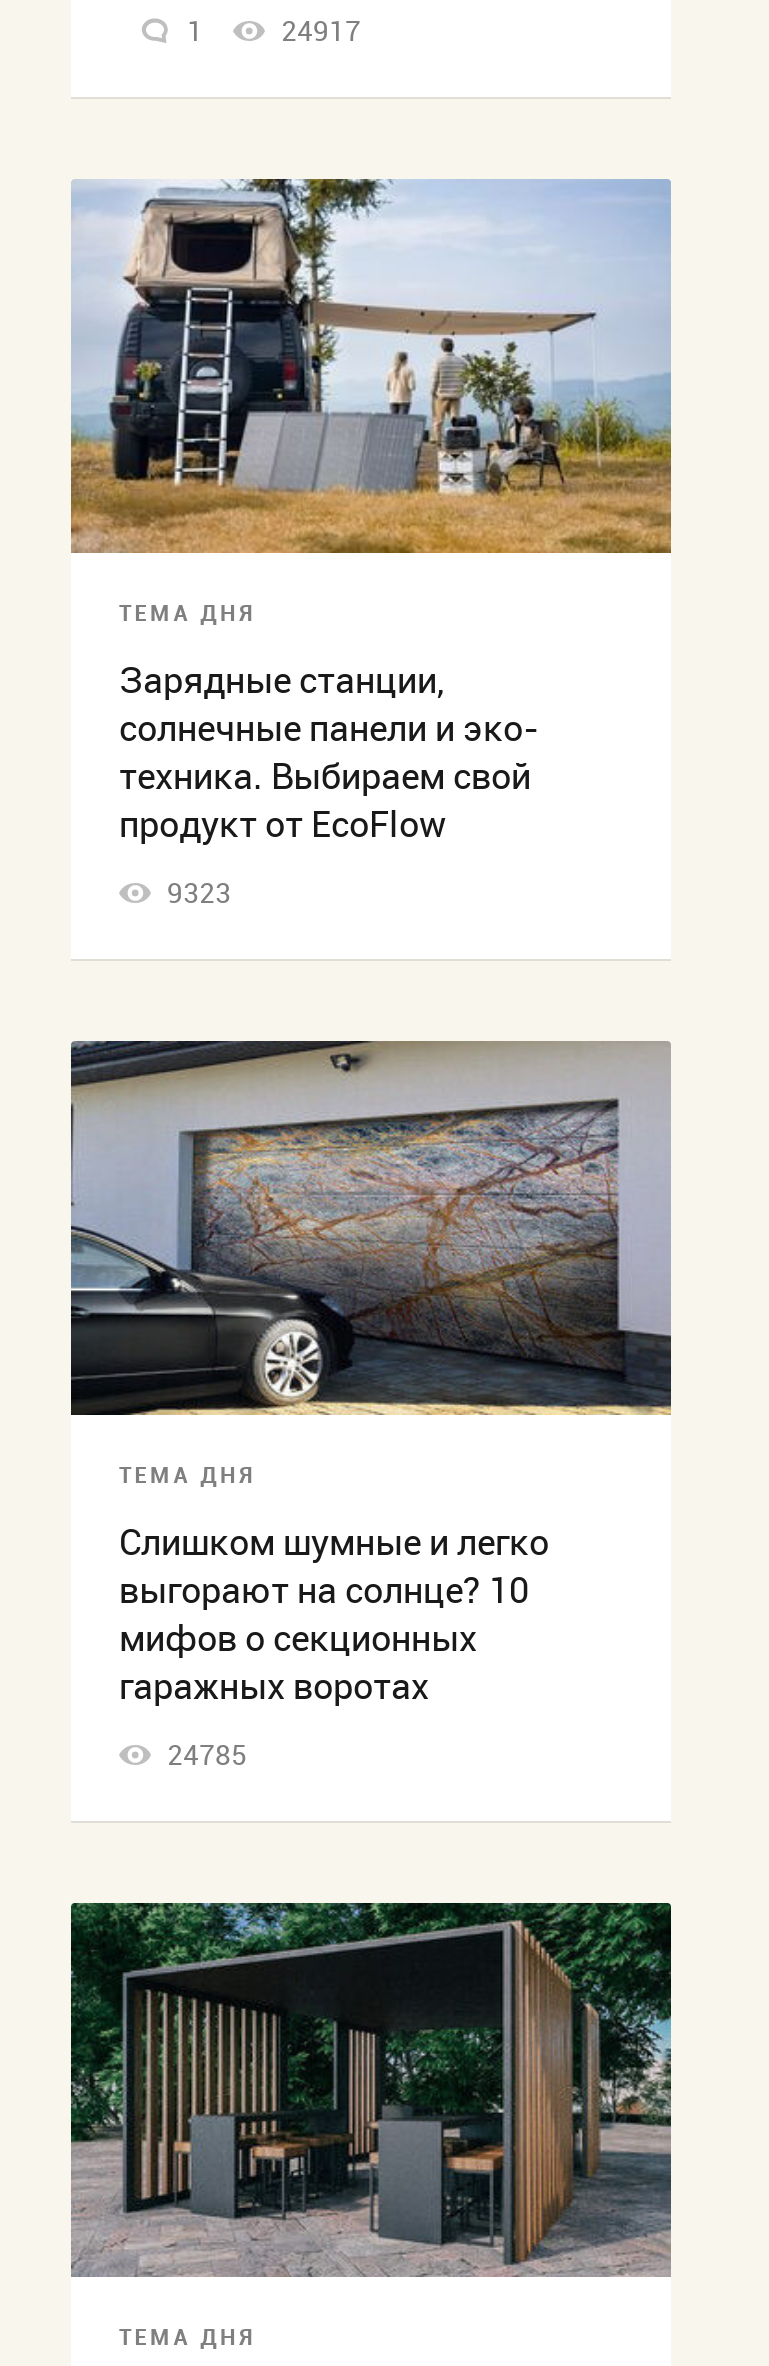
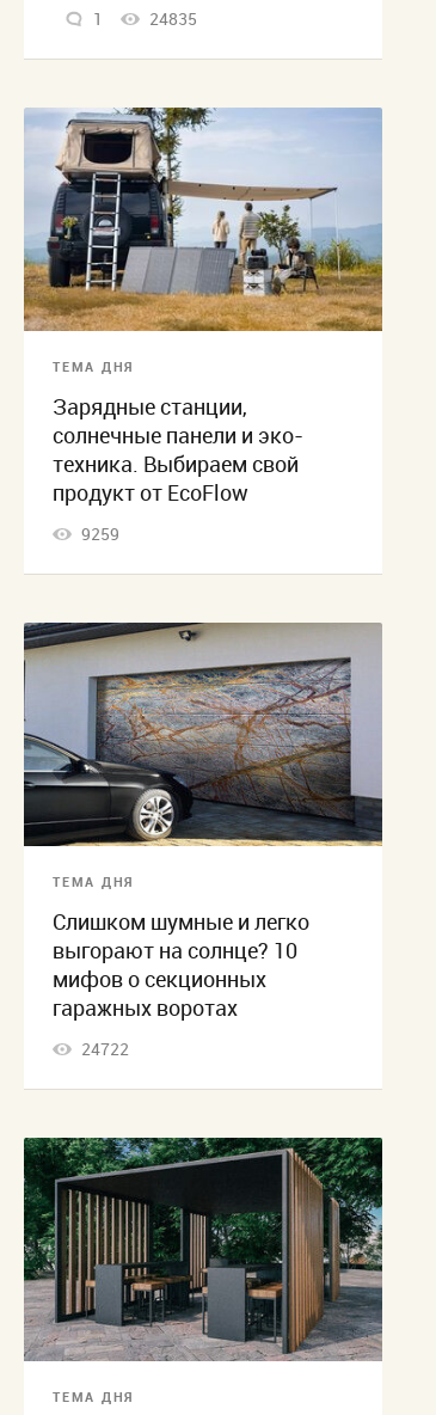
- 24917
+ 24835

- 9323
+ 9259

- 24785
+ 24722
